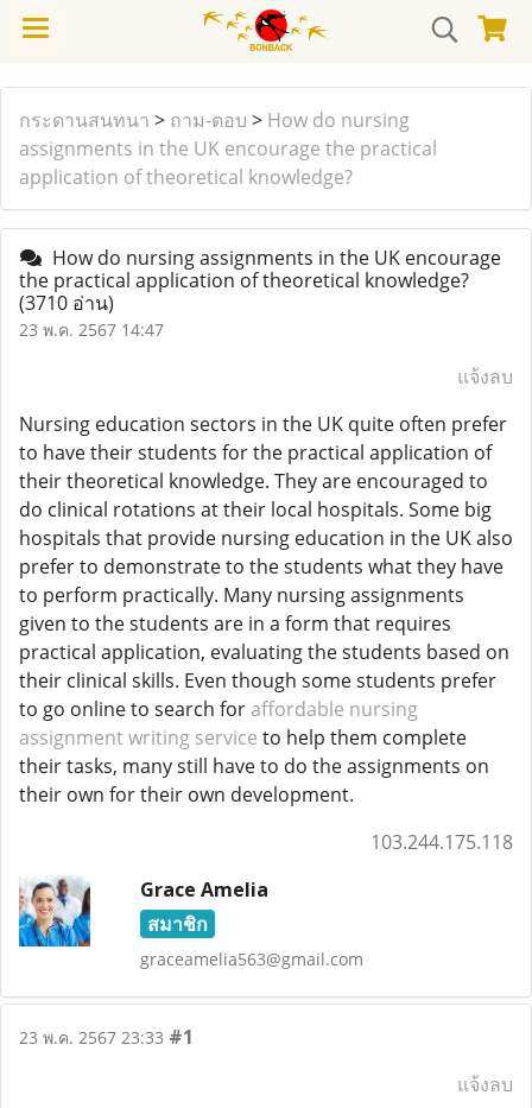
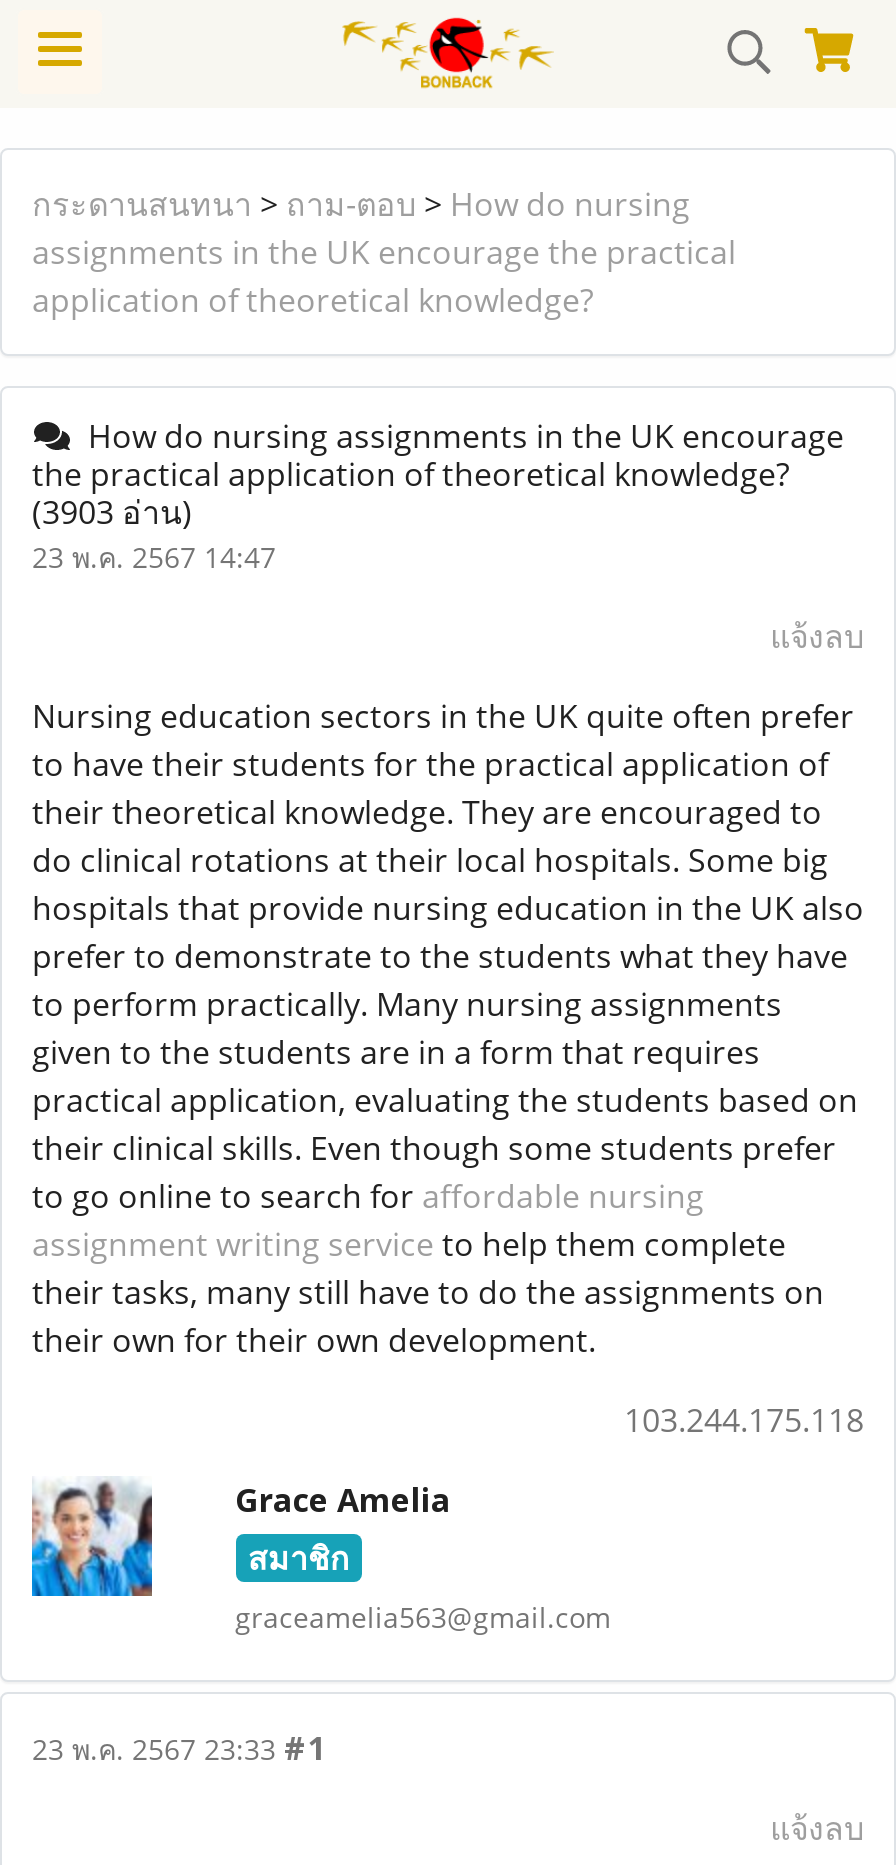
- (3710 อ่าน)
+ (3903 อ่าน)
